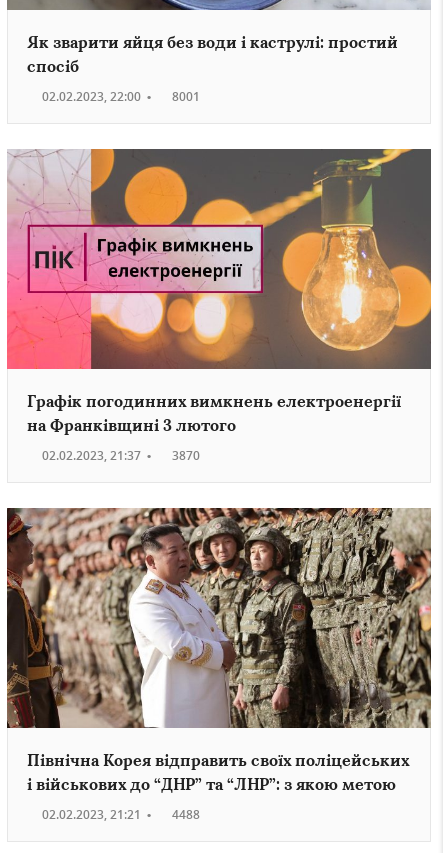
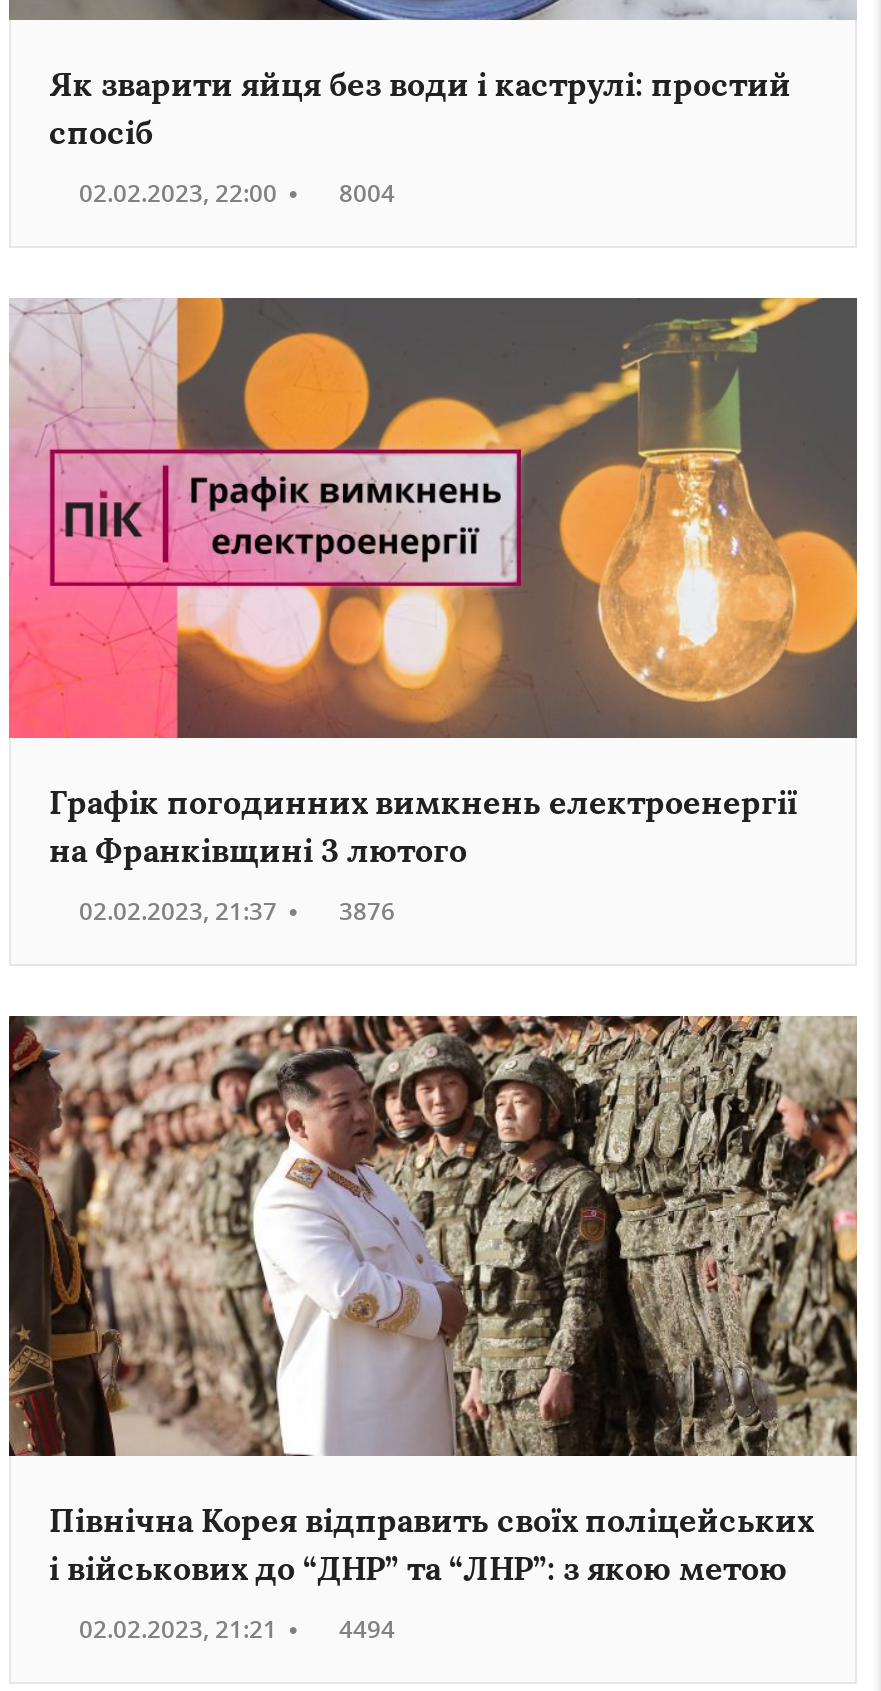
- 02.02.2023, 22:00 • 8001
+ 02.02.2023, 22:00 • 8004

- 02.02.2023, 21:37 • 3870
+ 02.02.2023, 21:37 • 3876

- 02.02.2023, 21:21 • 4488
+ 02.02.2023, 21:21 • 4494
